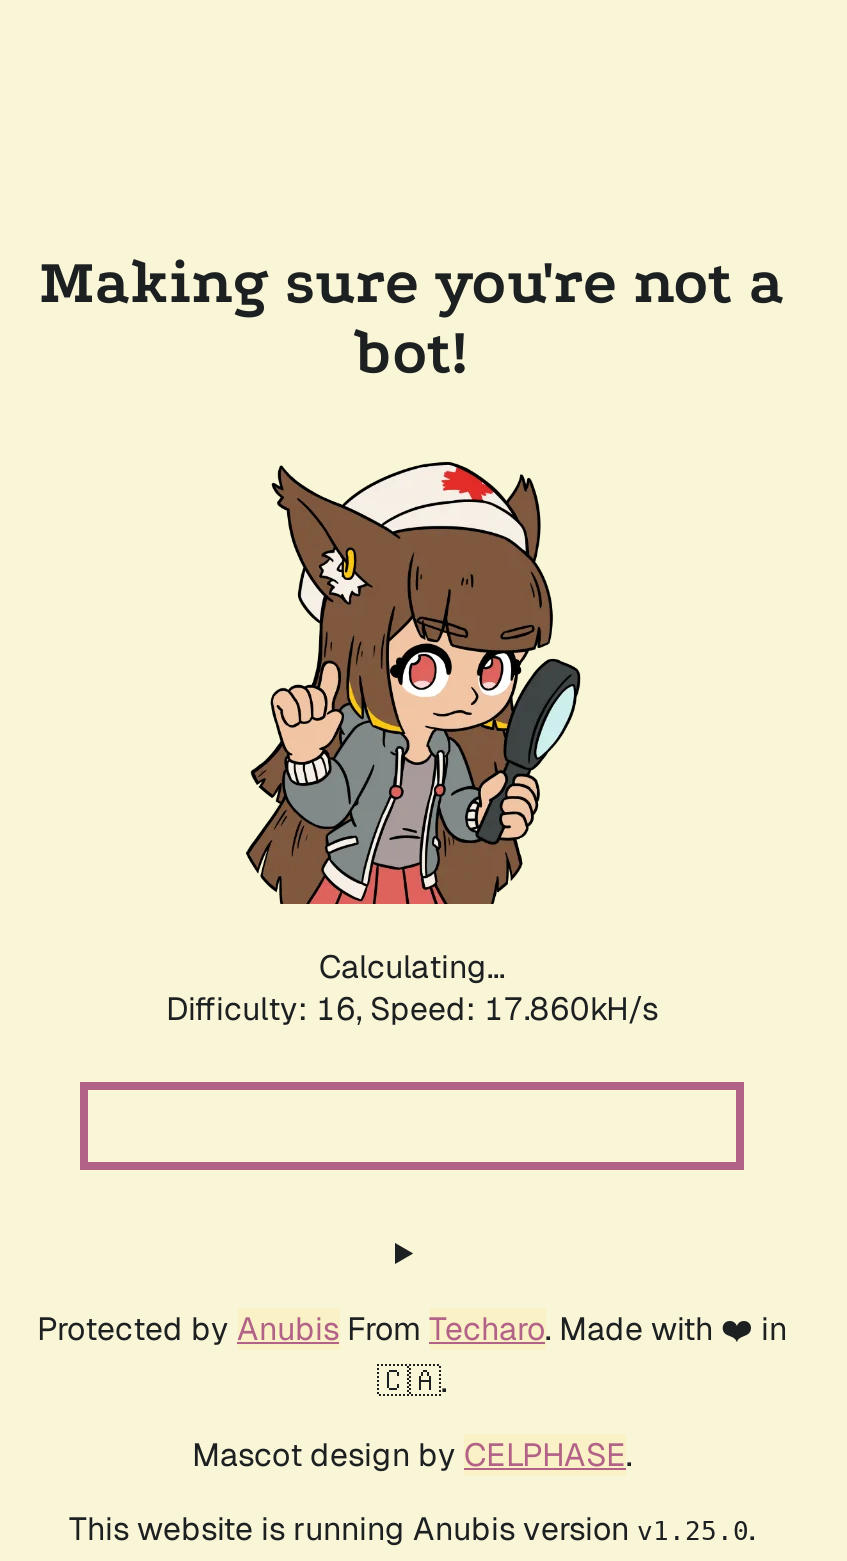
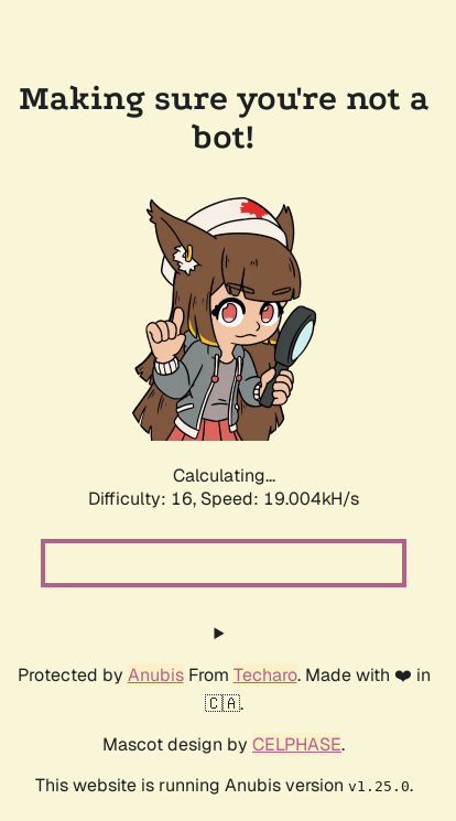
- Difficulty: 16, Speed: 17.860kH/s
+ Difficulty: 16, Speed: 19.004kH/s
